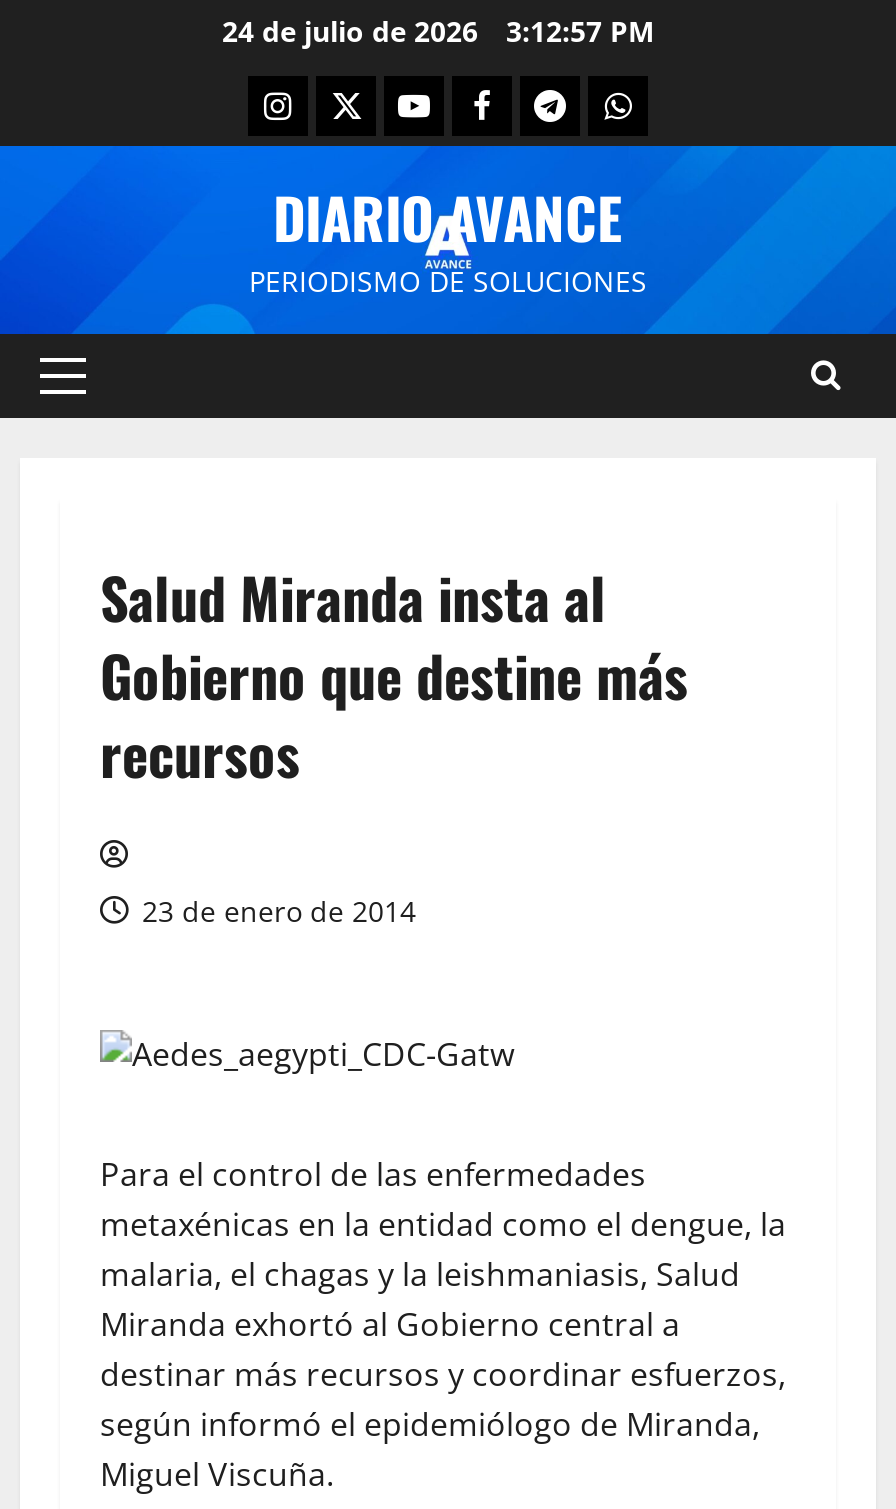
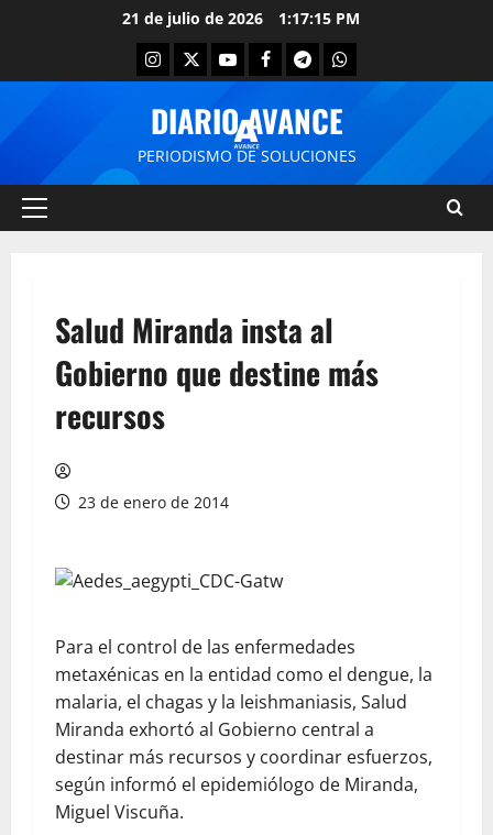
- 24 de julio de 2026 3:12:57 PM
+ 21 de julio de 2026 1:17:15 PM
